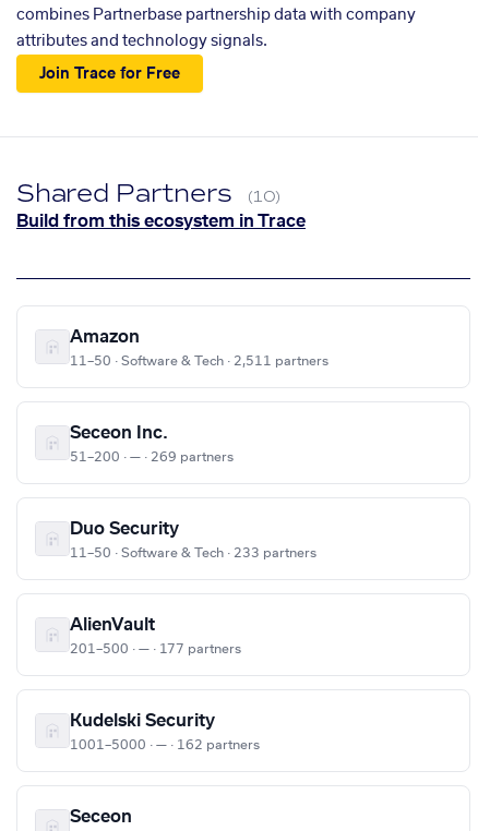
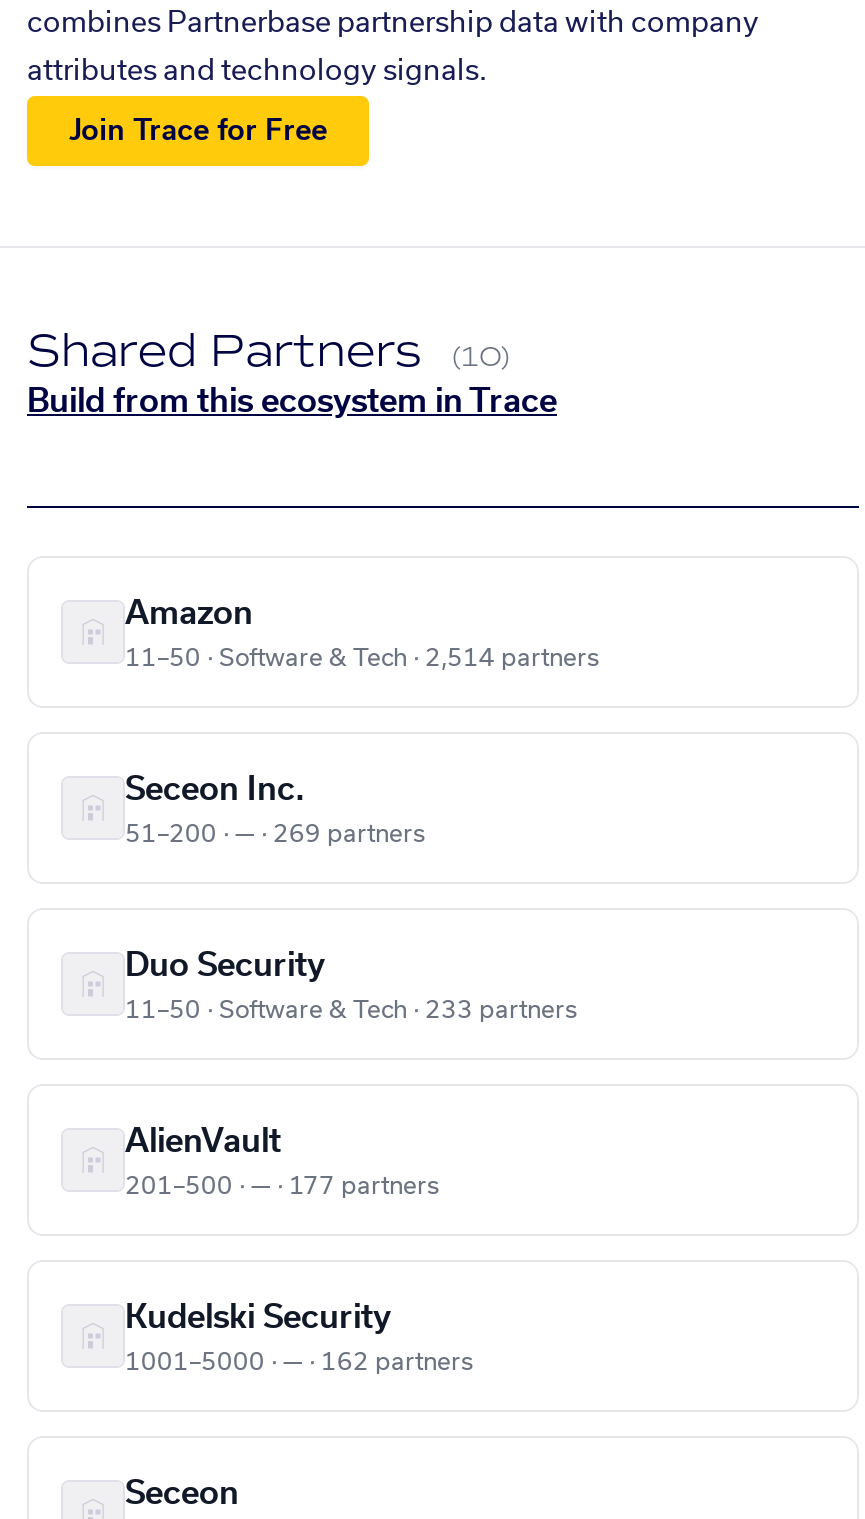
- 11–50 · Software & Tech · 2,511 partners
+ 11–50 · Software & Tech · 2,514 partners
